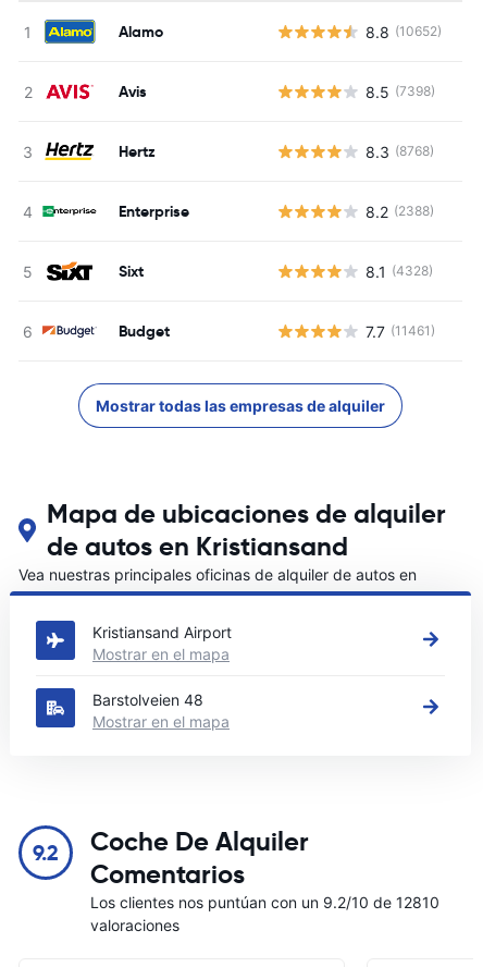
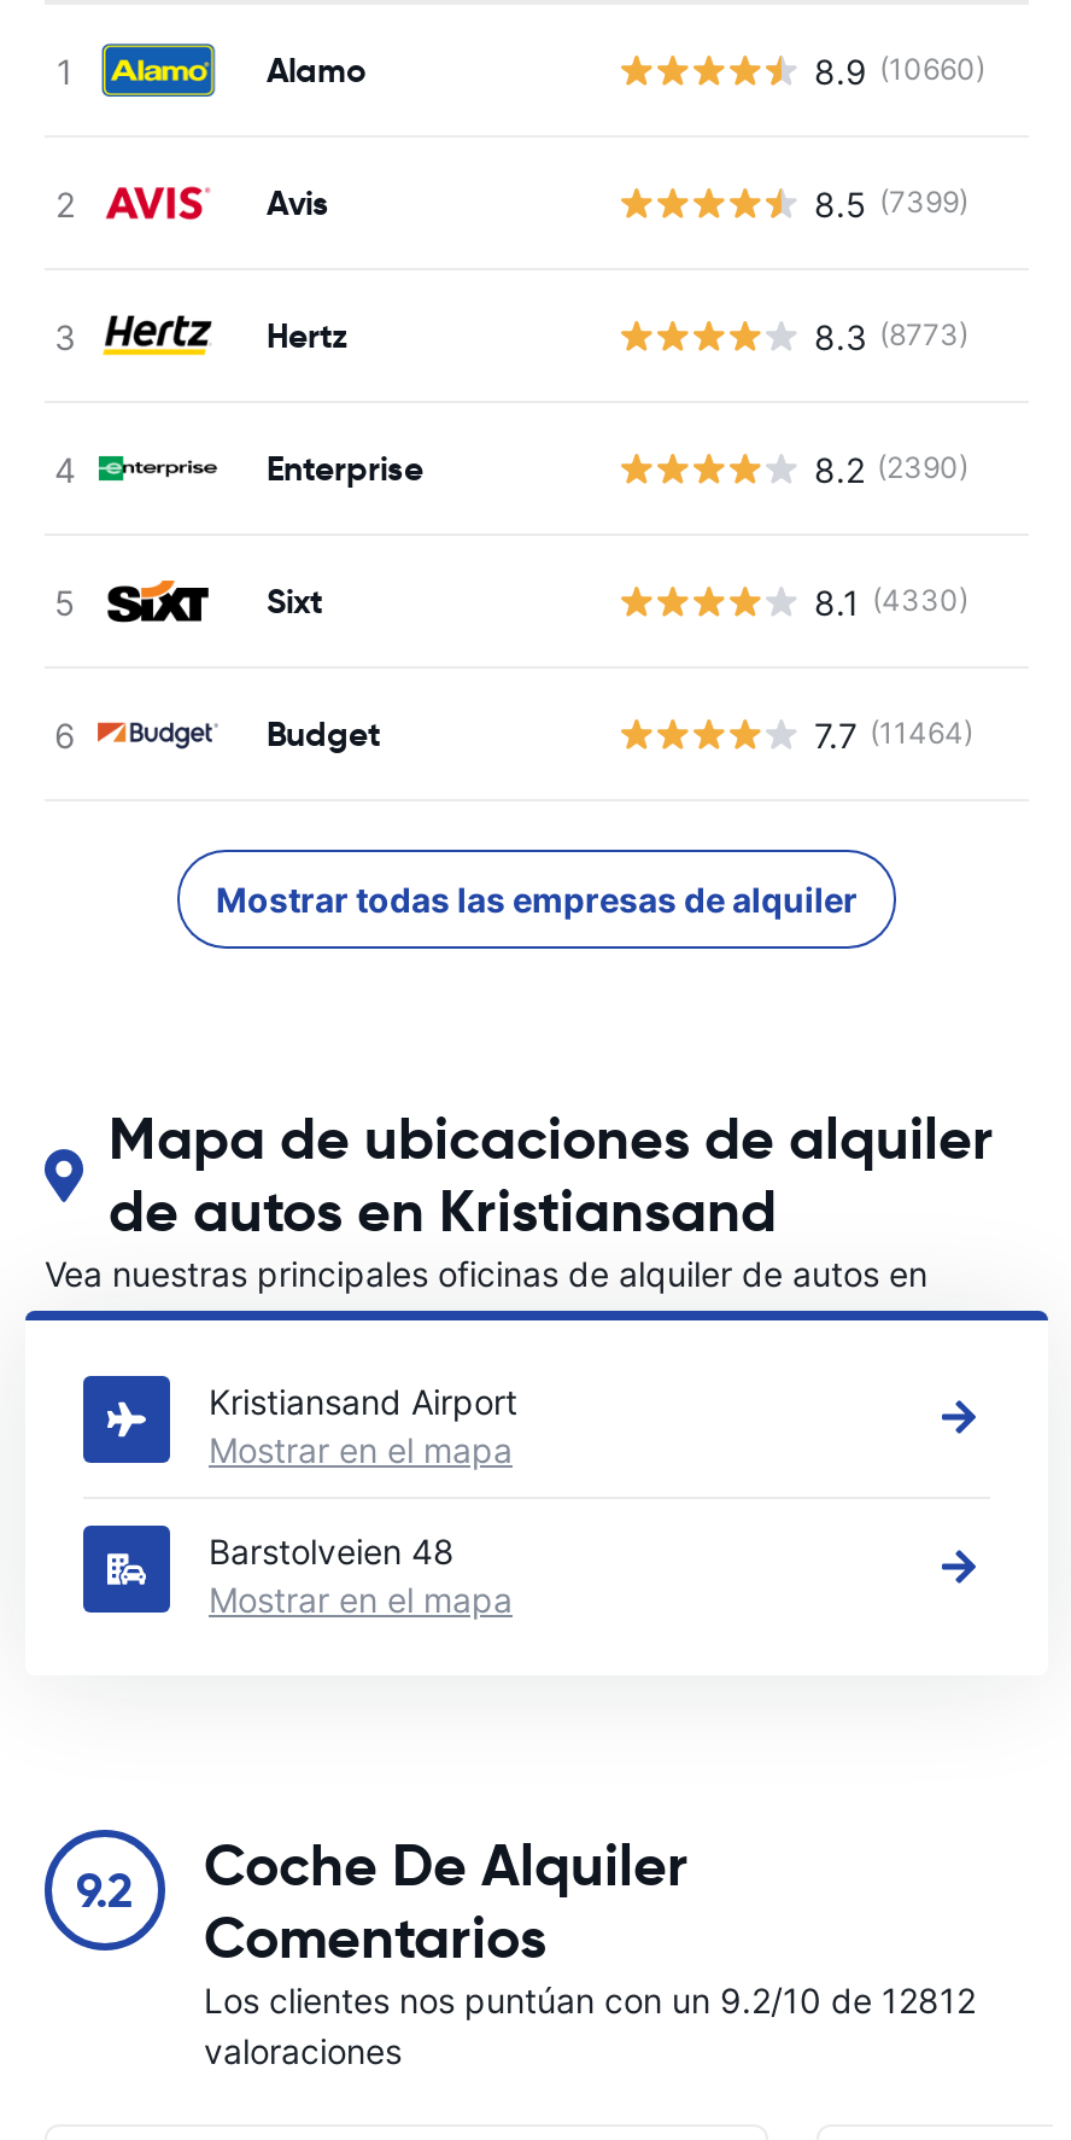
- 8.8 (10652)
+ 8.9 (10660)

- 8.5 (7398)
+ 8.5 (7399)

- 8.3 (8768)
+ 8.3 (8773)

- 8.2 (2388)
+ 8.2 (2390)

- 8.1 (4328)
+ 8.1 (4330)

- 7.7 (11461)
+ 7.7 (11464)

- Los clientes nos puntúan con un 9.2/10 de 12810
+ Los clientes nos puntúan con un 9.2/10 de 12812
